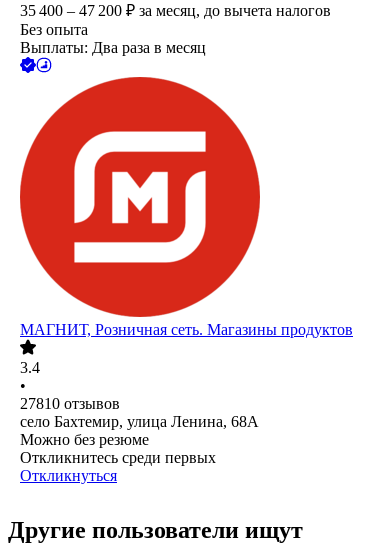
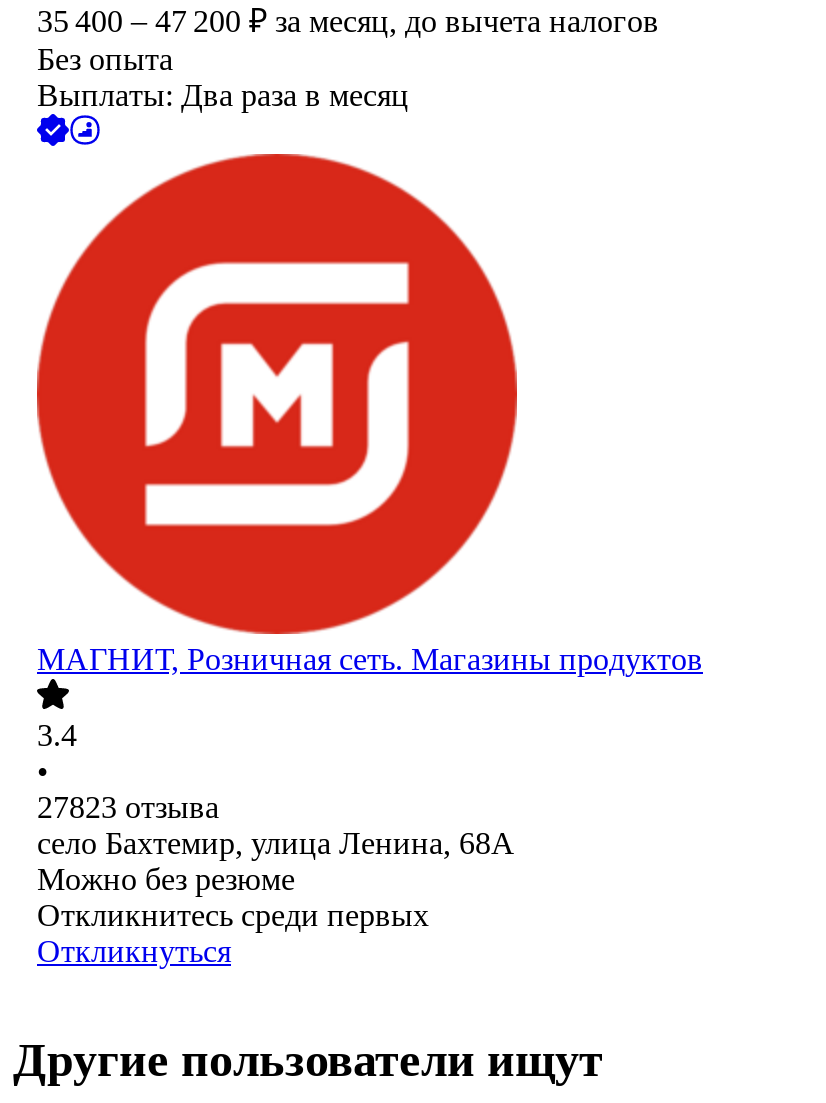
- 27810 отзывов
+ 27823 отзыва
